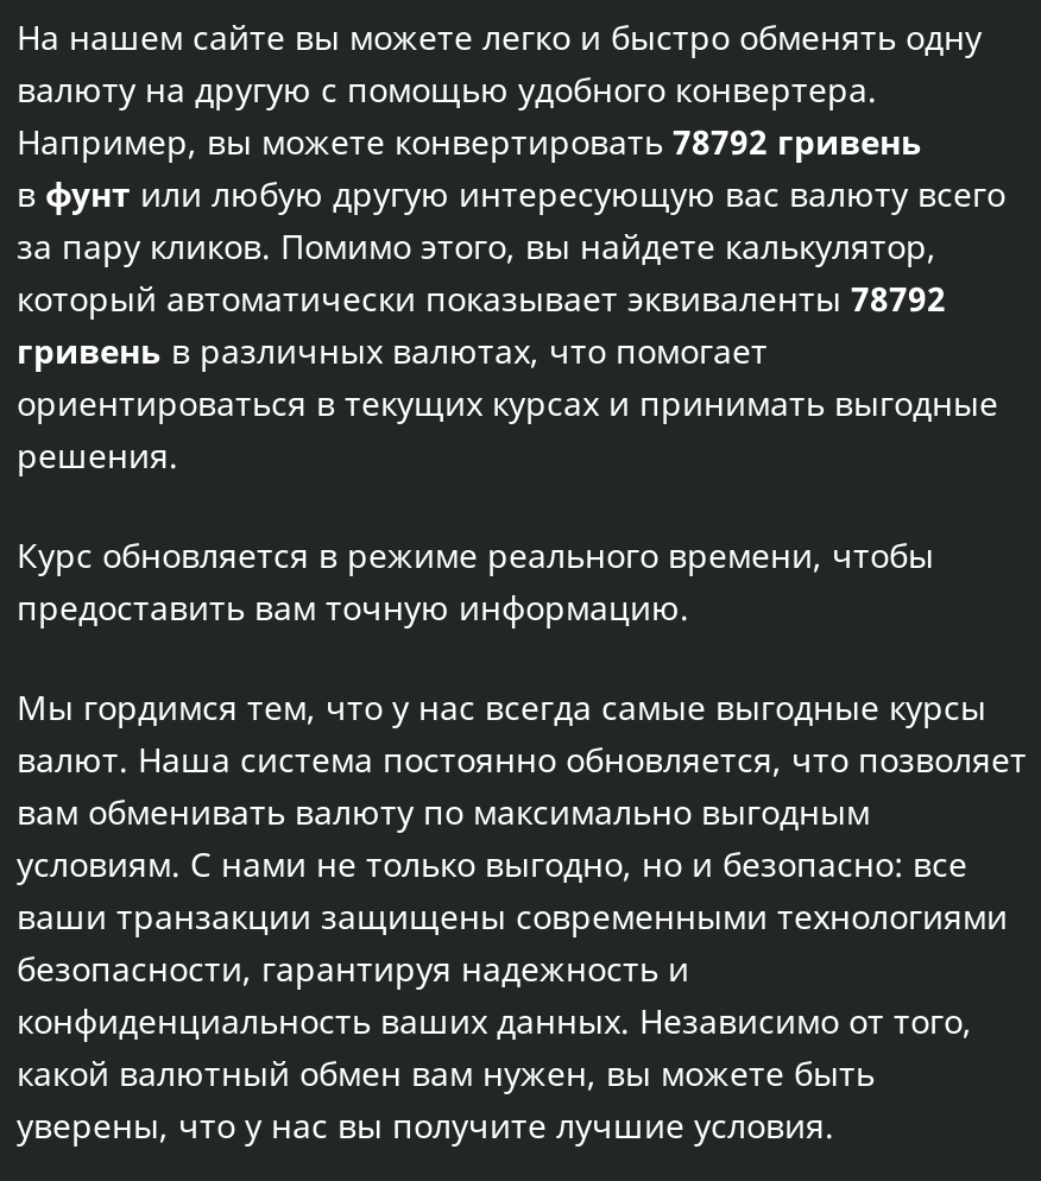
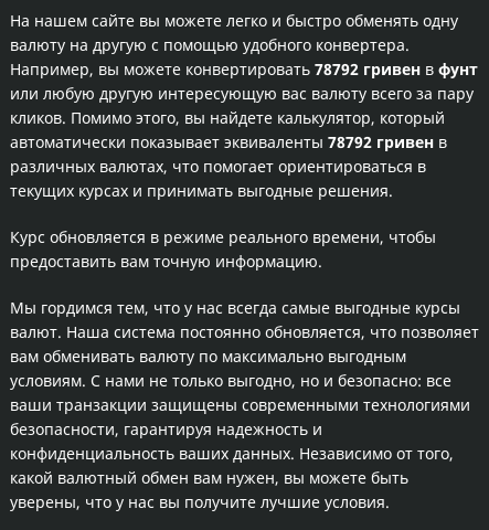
- Например, вы можете конвертировать 78792 гривень
- в фунт или любую другую интересующую вас валюту всего
- за пару кликов. Помимо этого, вы найдете калькулятор,
- который автоматически показывает эквиваленты 78792
- гривень в различных валютах, что помогает
- ориентироваться в текущих курсах и принимать выгодные
- решения.
+ Например, вы можете конвертировать 78792 гривен в фунт
+ или любую другую интересующую вас валюту всего за пару
+ кликов. Помимо этого, вы найдете калькулятор, который
+ автоматически показывает эквиваленты 78792 гривен в
+ различных валютах, что помогает ориентироваться в
+ текущих курсах и принимать выгодные решения.
